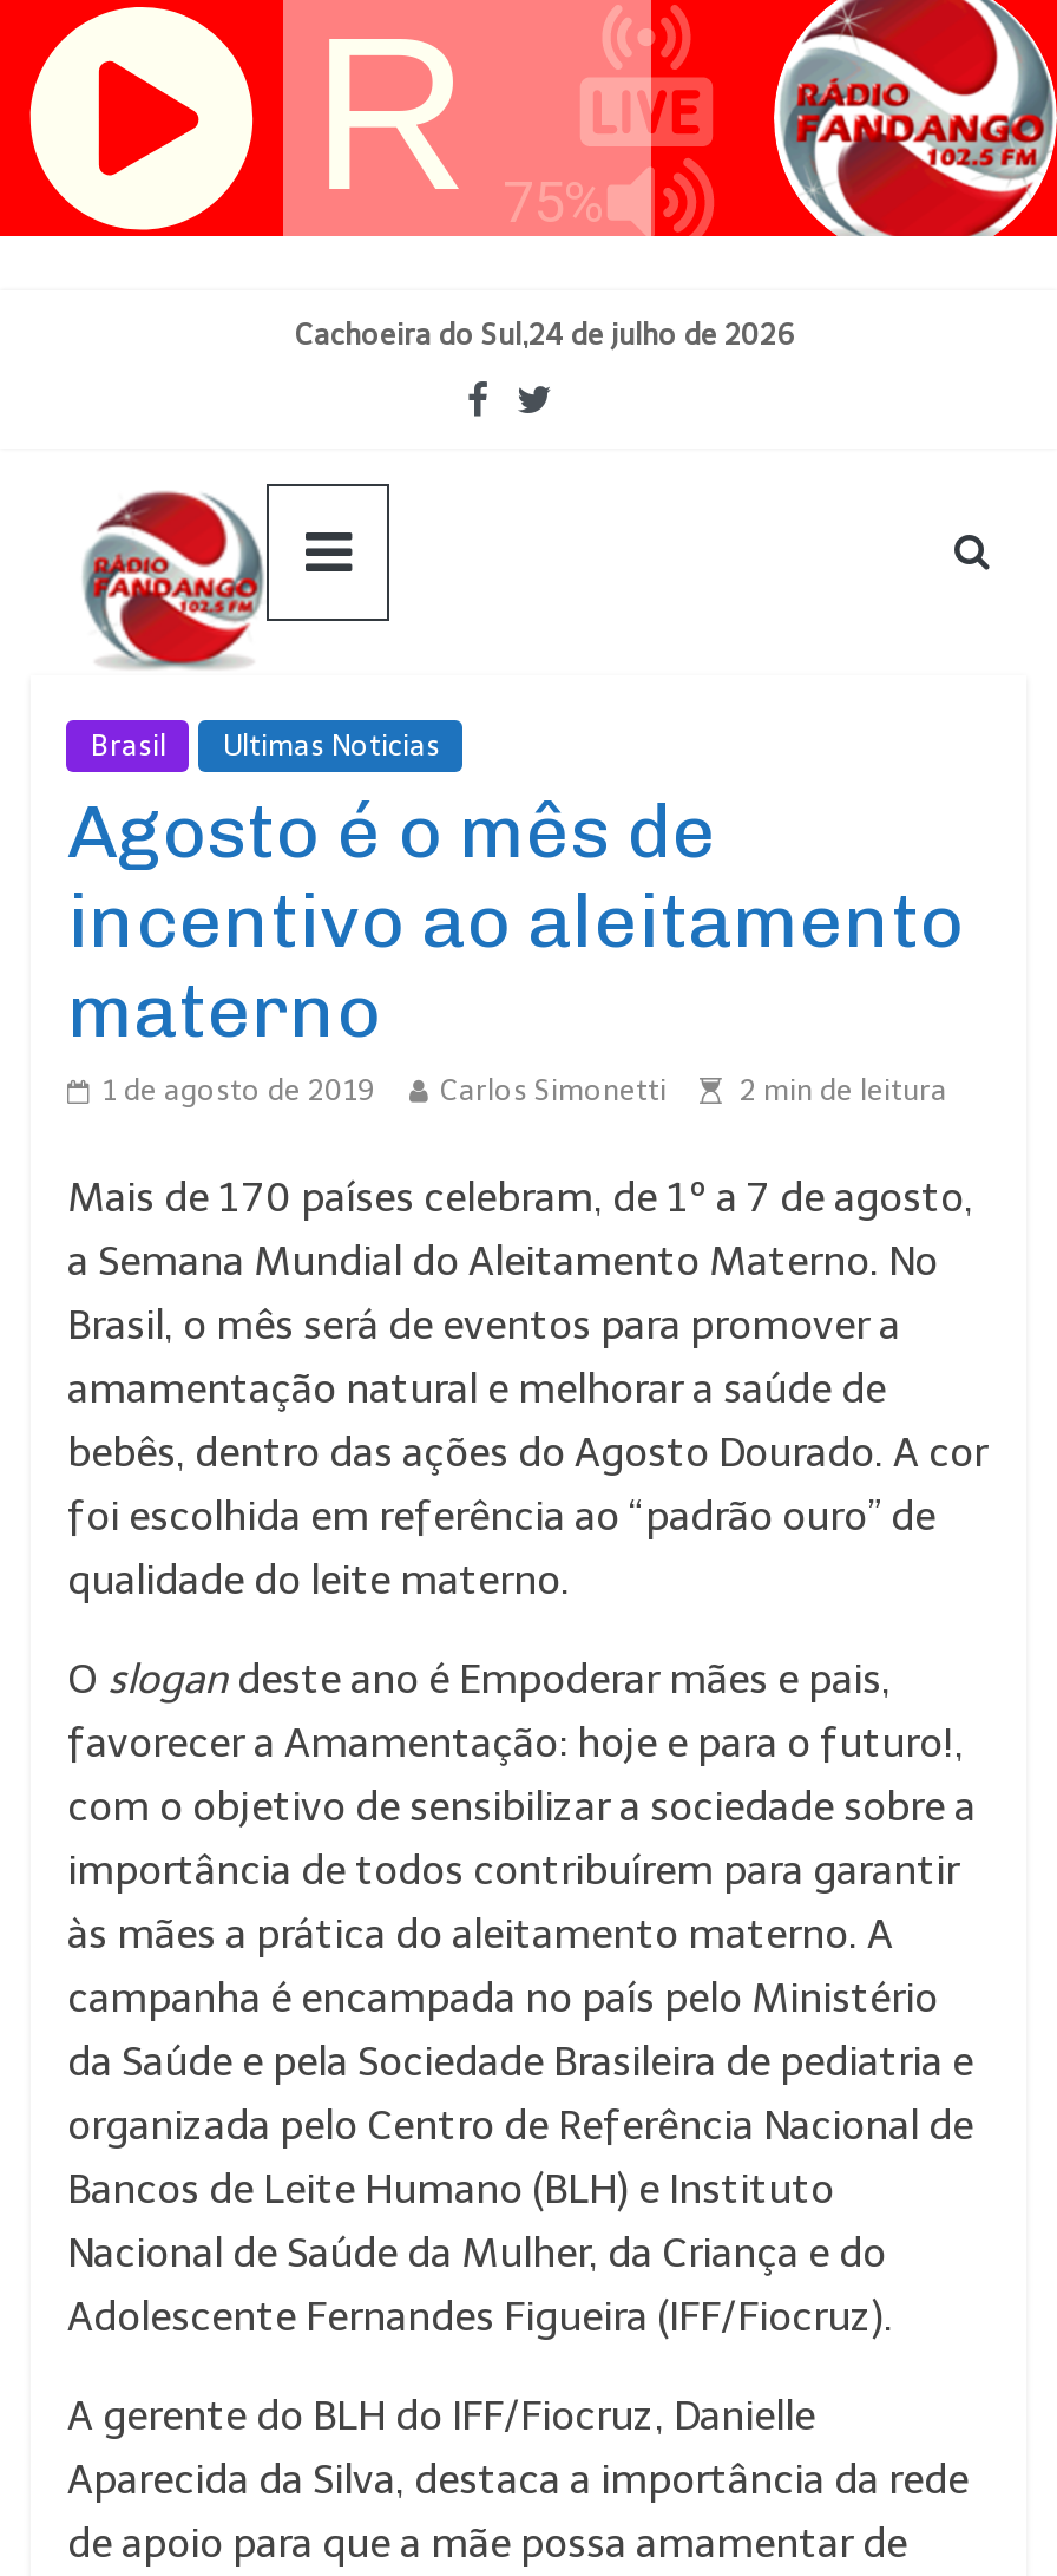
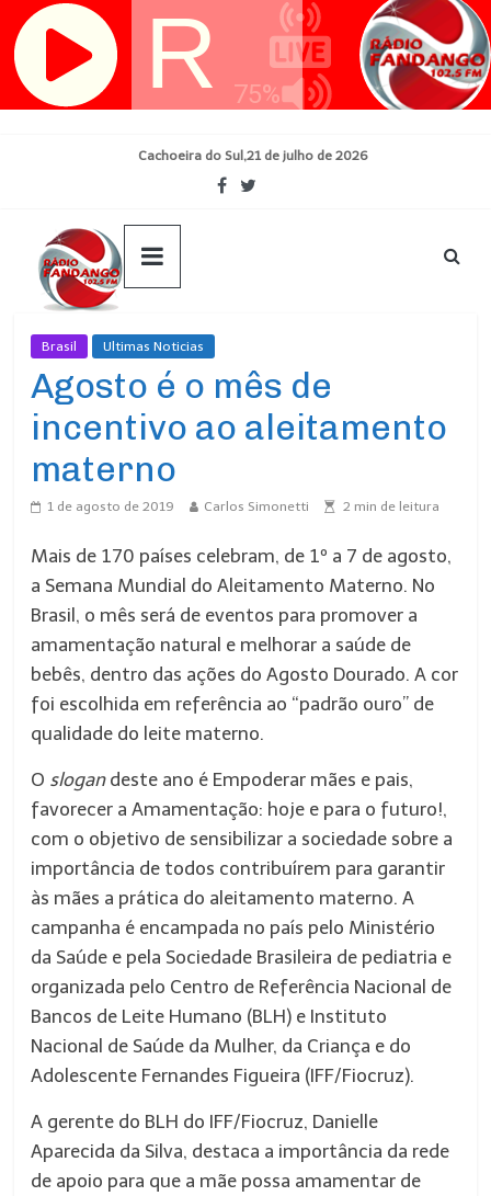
- Cachoeira do Sul,24 de julho de 2026
+ Cachoeira do Sul,21 de julho de 2026
